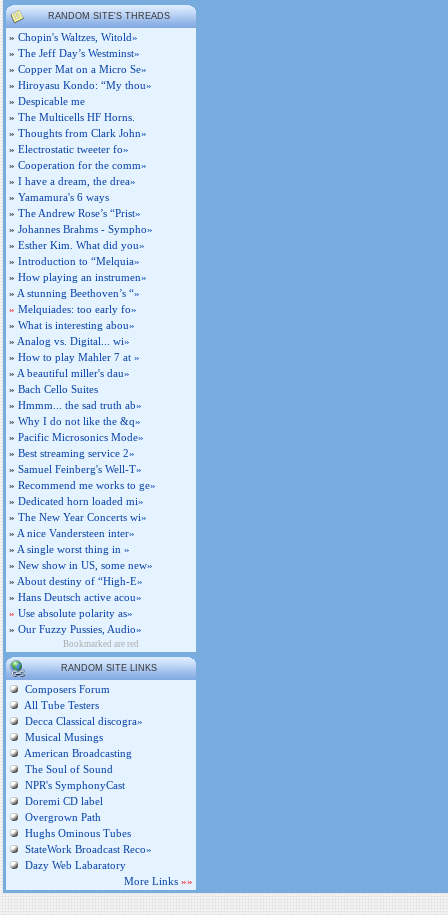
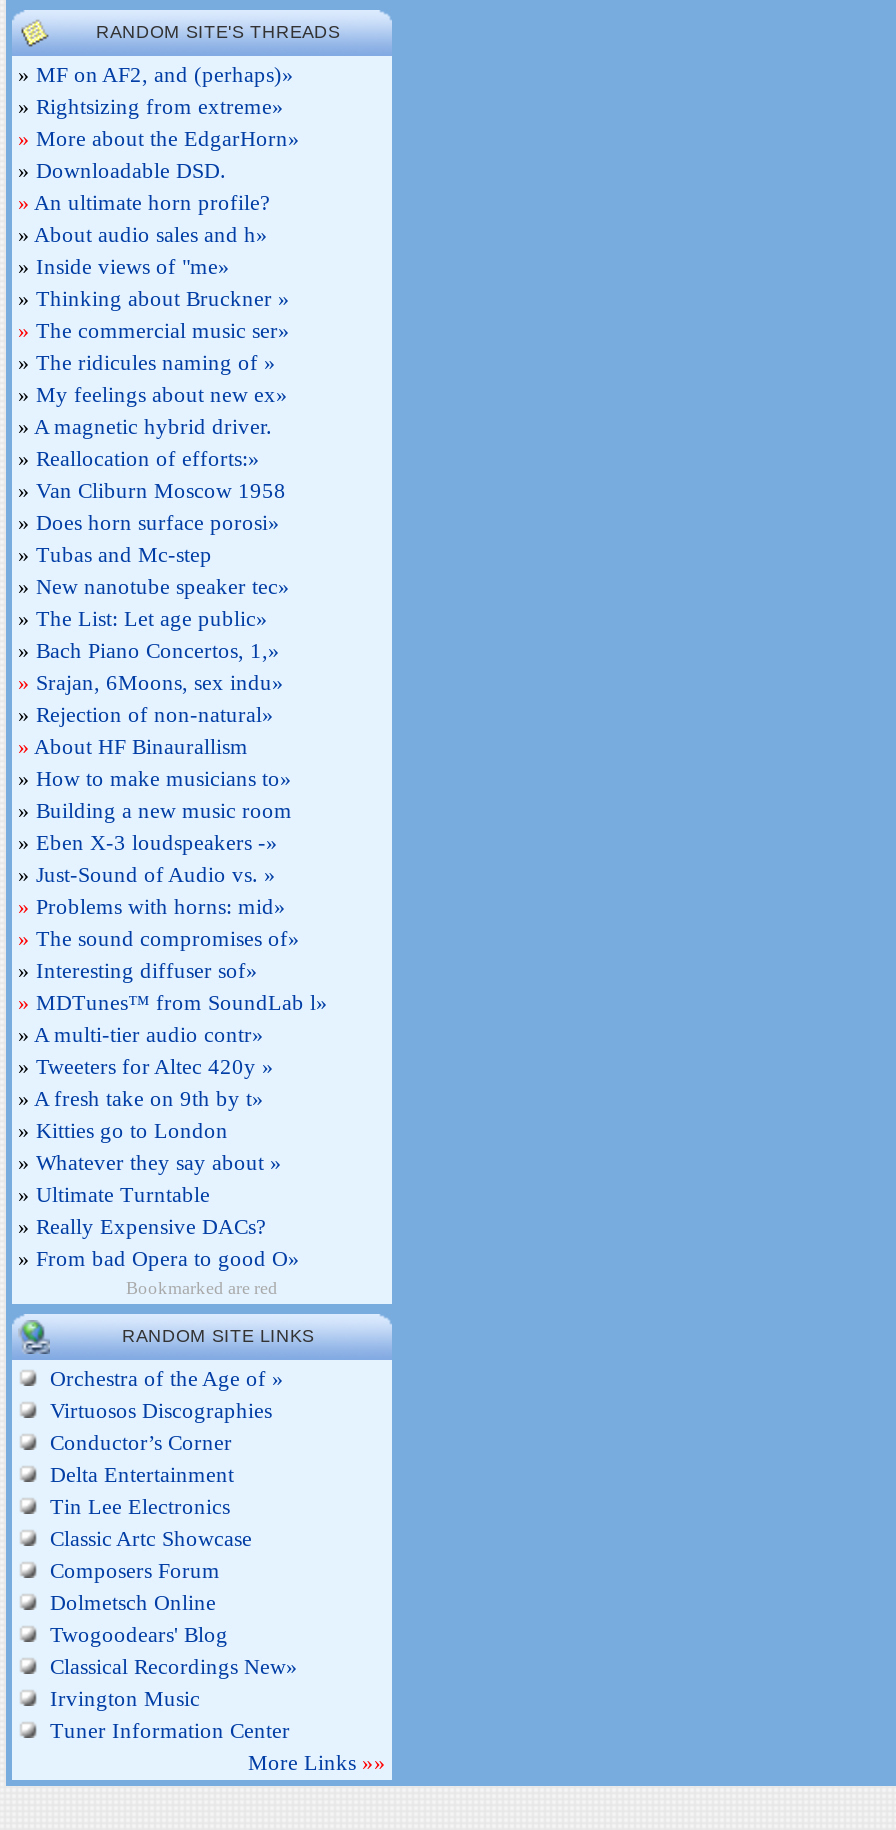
- » Chopin's Waltzes, Witold»
- » The Jeff Day’s Westminst»
- » Copper Mat on a Micro Se»
- » Hiroyasu Kondo: “My thou»
- » Despicable me
- » The Multicells HF Horns.
- » Thoughts from Clark John»
- » Electrostatic tweeter fo»
- » Cooperation for the comm»
- » I have a dream, the drea»
- » Yamamura's 6 ways
- » The Andrew Rose’s “Prist»
- » Johannes Brahms - Sympho»
- » Esther Kim. What did you»
- » Introduction to “Melquia»
- » How playing an instrumen»
- » A stunning Beethoven’s “»
- » Melquiades: too early fo»
- » What is interesting abou»
- » Analog vs. Digital... wi»
- » How to play Mahler 7 at »
- » A beautiful miller's dau»
- » Bach Cello Suites
- » Hmmm... the sad truth ab»
- » Why I do not like the &q»
- » Pacific Microsonics Mode»
- » Best streaming service 2»
- » Samuel Feinberg's Well-T»
- » Recommend me works to ge»
- » Dedicated horn loaded mi»
- » The New Year Concerts wi»
- » A nice Vandersteen inter»
- » A single worst thing in »
- » New show in US, some new»
- » About destiny of “High-E»
- » Hans Deutsch active acou»
- » Use absolute polarity as»
- » Our Fuzzy Pussies, Audio»
+ » MF on AF2, and (perhaps)»
+ » Rightsizing from extreme»
+ » More about the EdgarHorn»
+ » Downloadable DSD.
+ » An ultimate horn profile?
+ » About audio sales and h»
+ » Inside views of "me»
+ » Thinking about Bruckner »
+ » The commercial music ser»
+ » The ridicules naming of »
+ » My feelings about new ex»
+ » A magnetic hybrid driver.
+ » Reallocation of efforts:»
+ » Van Cliburn Moscow 1958
+ » Does horn surface porosi»
+ » Tubas and Mc-step
+ » New nanotube speaker tec»
+ » The List: Let age public»
+ » Bach Piano Concertos, 1,»
+ » Srajan, 6Moons, sex indu»
+ » Rejection of non-natural»
+ » About HF Binaurallism
+ » How to make musicians to»
+ » Building a new music room
+ » Eben X-3 loudspeakers -»
+ » Just-Sound of Audio vs. »
+ » Problems with horns: mid»
+ » The sound compromises of»
+ » Interesting diffuser sof»
+ » MDTunes™ from SoundLab l»
+ » A multi-tier audio contr»
+ » Tweeters for Altec 420y »
+ » A fresh take on 9th by t»
+ » Kitties go to London
+ » Whatever they say about »
+ » Ultimate Turntable
+ » Really Expensive DACs?
+ » From bad Opera to good O»

+ Orchestra of the Age of »
+ Virtuosos Discographies
+ Conductor’s Corner
+ Delta Entertainment
+ Tin Lee Electronics
+ Classic Artc Showcase

moved down: Composers Forum

- All Tube Testers
- Decca Classical discogra»
- Musical Musings
- American Broadcasting
- The Soul of Sound
- NPR's SymphonyCast
- Doremi CD label
- Overgrown Path
- Hughs Ominous Tubes
- StateWork Broadcast Reco»
- Dazy Web Labaratory
+ Dolmetsch Online
+ Twogoodears' Blog
+ Classical Recordings New»
+ Irvington Music
+ Tuner Information Center
